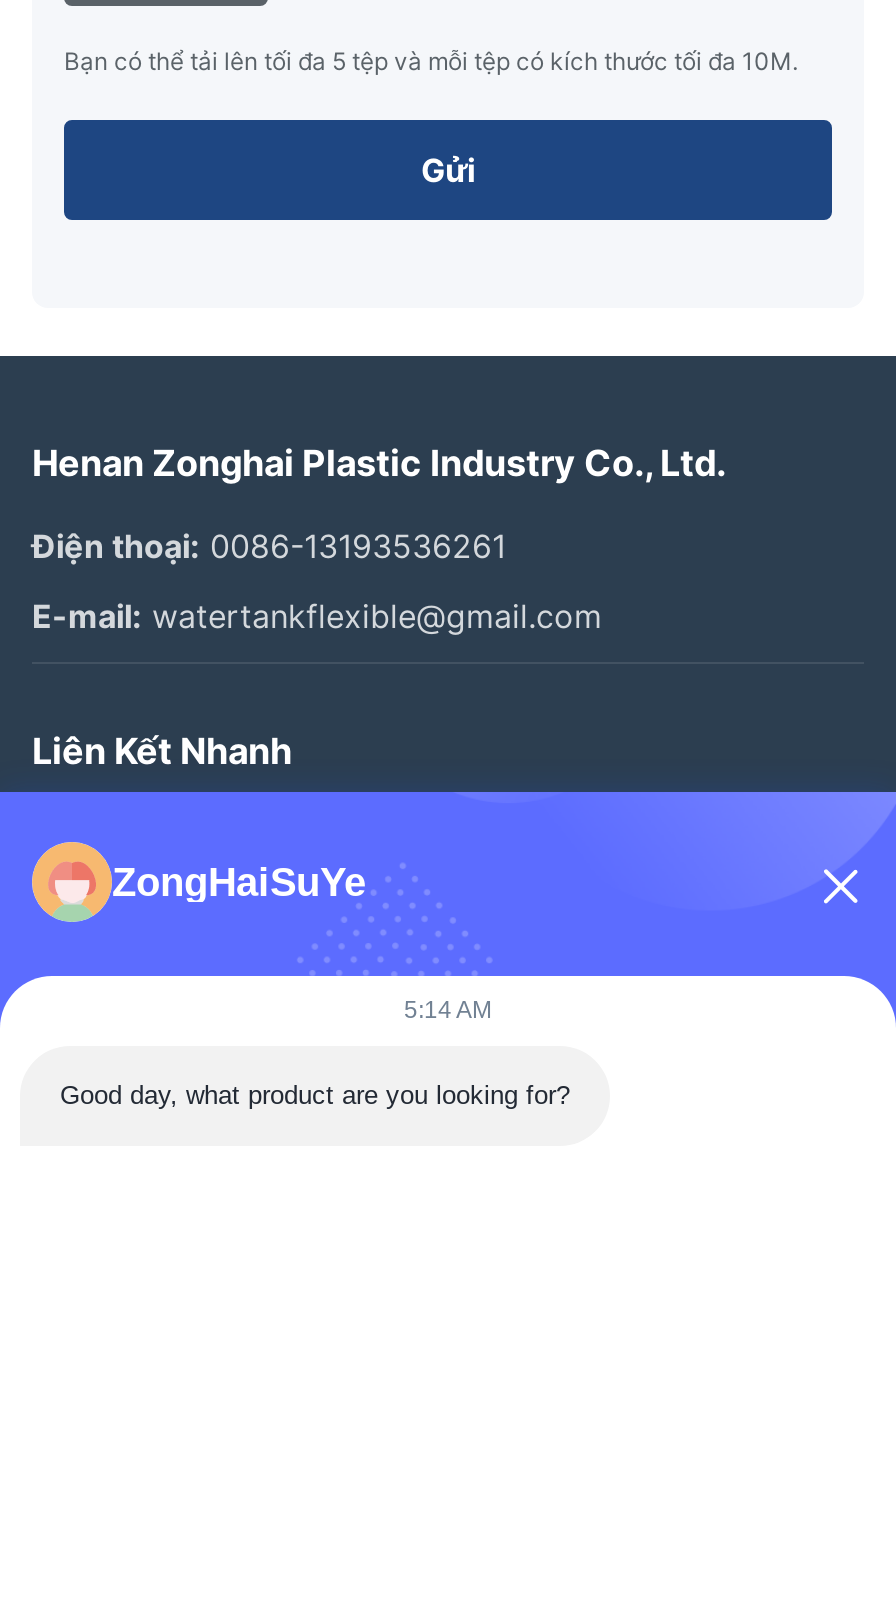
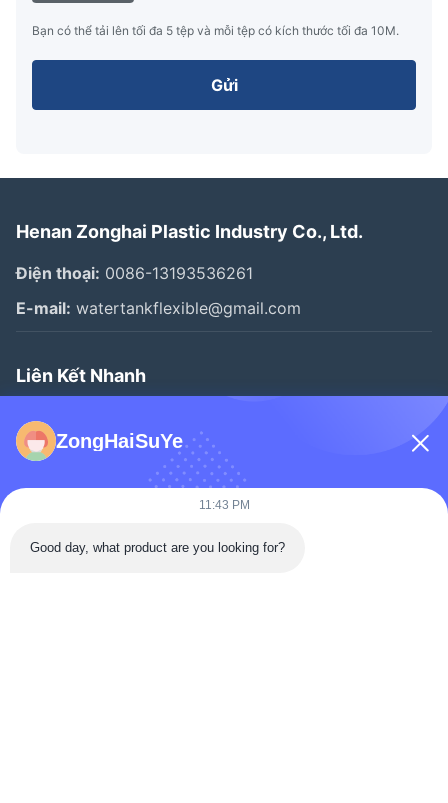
- 5:14 AM
+ 11:43 PM
